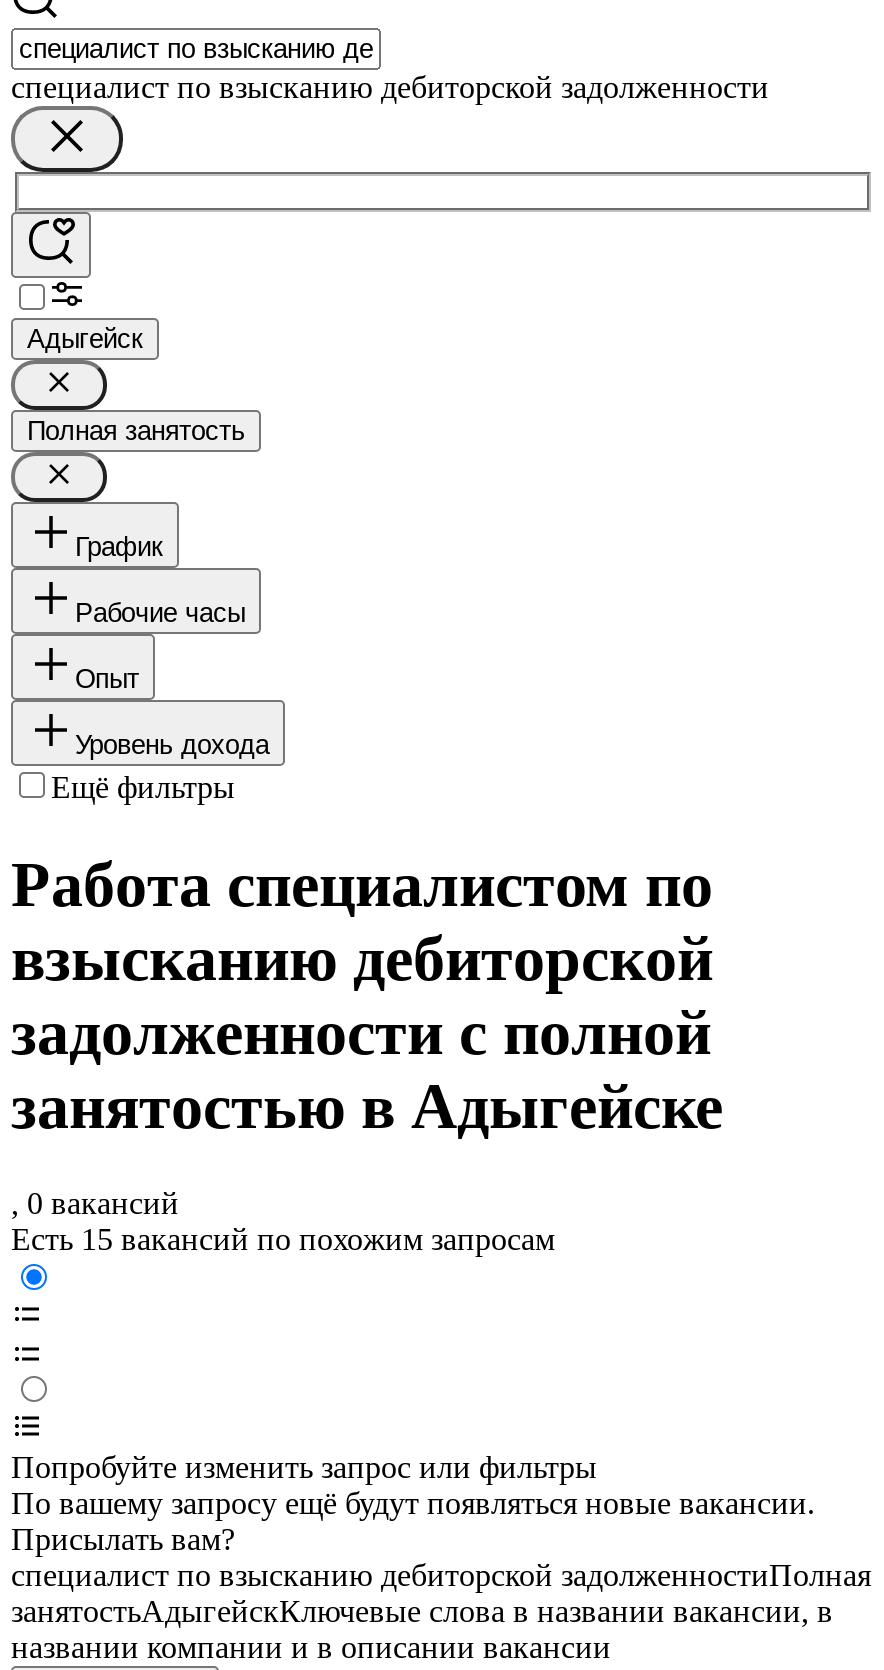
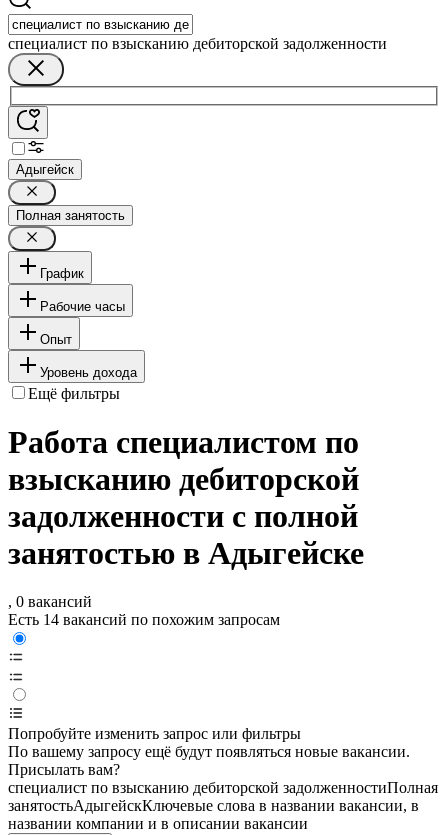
- Есть 15 вакансий по похожим запросам
+ Есть 14 вакансий по похожим запросам
